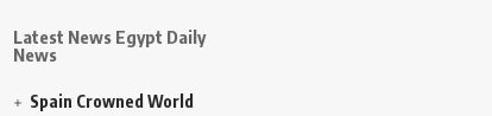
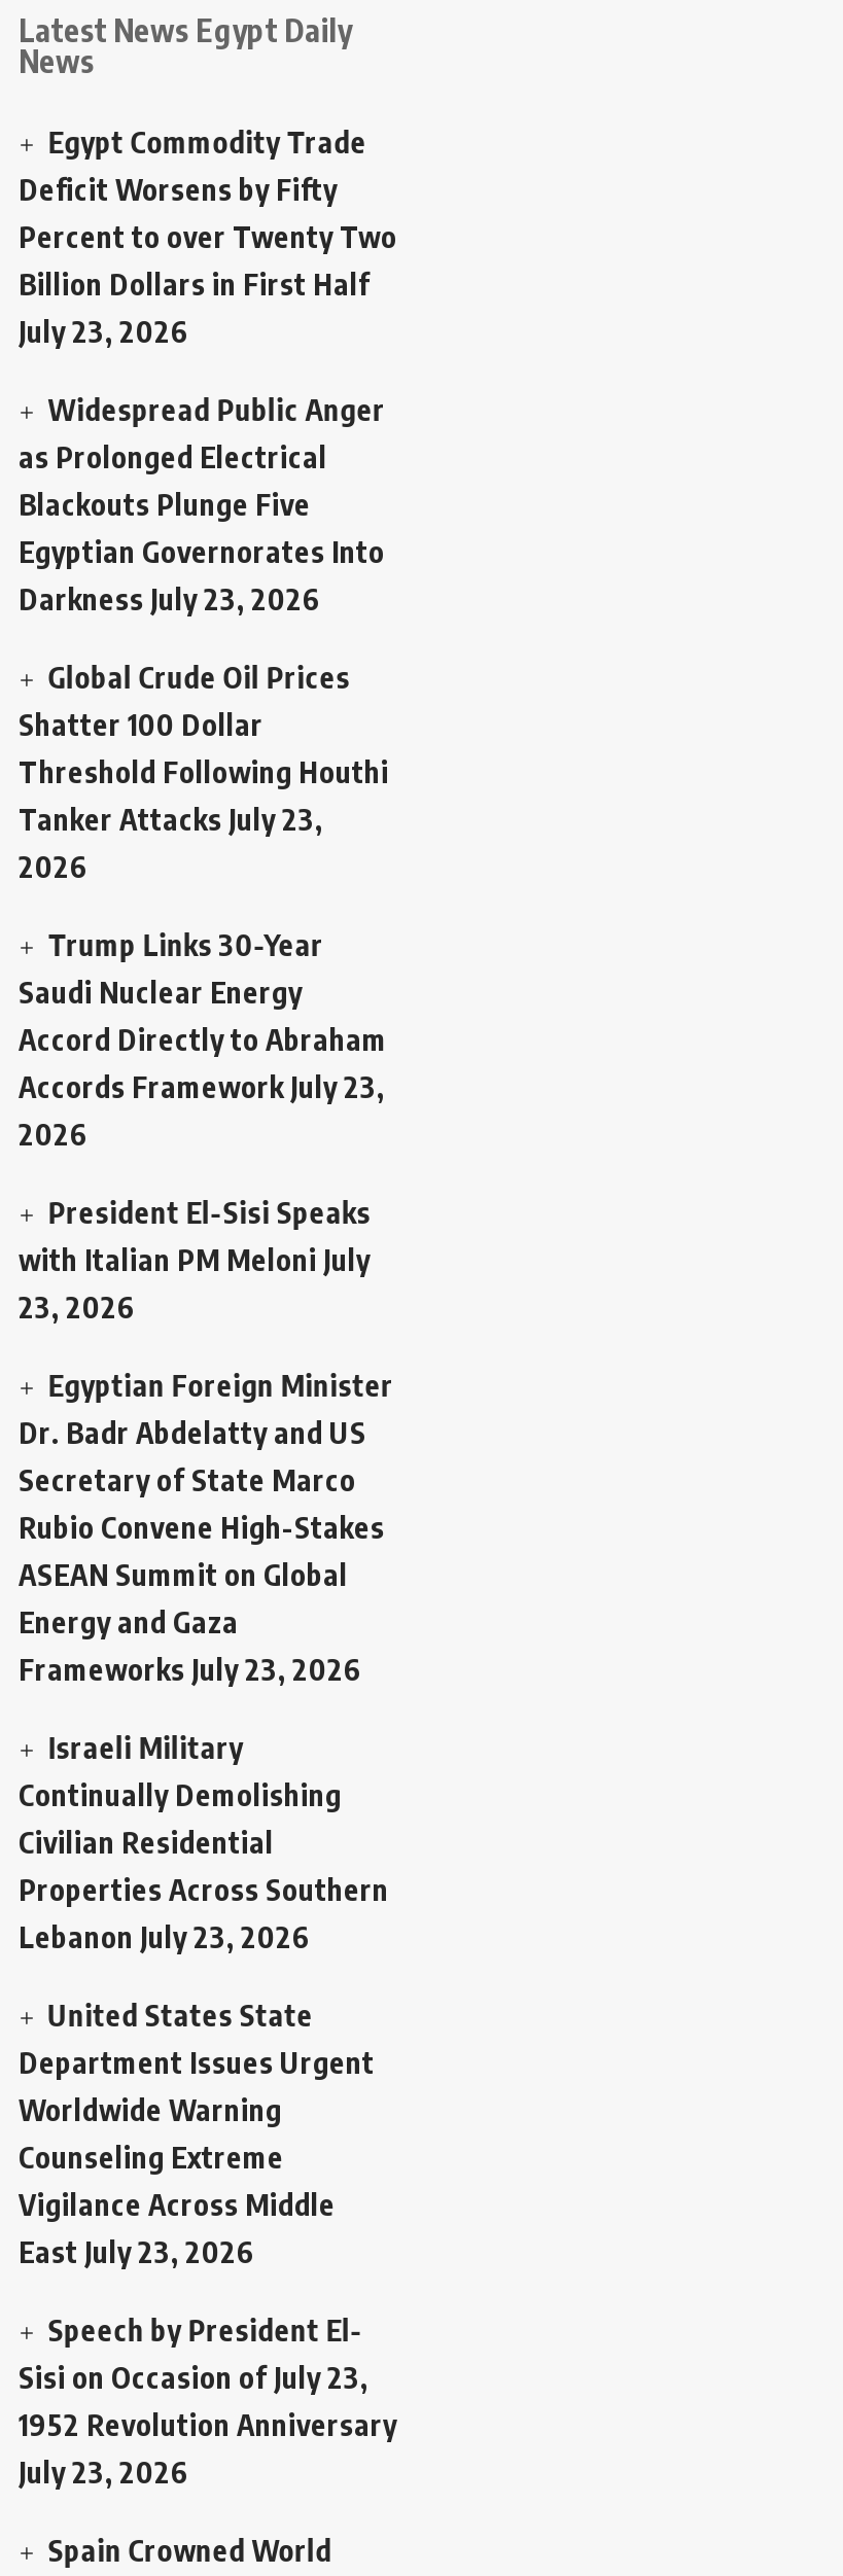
+ Egypt Commodity Trade
+ Deficit Worsens by Fifty
+ Percent to over Twenty Two
+ Billion Dollars in First Half
+ July 23, 2026
+ Widespread Public Anger
+ as Prolonged Electrical
+ Blackouts Plunge Five
+ Egyptian Governorates Into
+ Darkness July 23, 2026
+ Global Crude Oil Prices
+ Shatter 100 Dollar
+ Threshold Following Houthi
+ Tanker Attacks July 23,
+ 2026
+ Trump Links 30-Year
+ Saudi Nuclear Energy
+ Accord Directly to Abraham
+ Accords Framework July 23,
+ 2026
+ President El-Sisi Speaks
+ with Italian PM Meloni July
+ 23, 2026
+ Egyptian Foreign Minister
+ Dr. Badr Abdelatty and US
+ Secretary of State Marco
+ Rubio Convene High-Stakes
+ ASEAN Summit on Global
+ Energy and Gaza
+ Frameworks July 23, 2026
+ Israeli Military
+ Continually Demolishing
+ Civilian Residential
+ Properties Across Southern
+ Lebanon July 23, 2026
+ United States State
+ Department Issues Urgent
+ Worldwide Warning
+ Counseling Extreme
+ Vigilance Across Middle
+ East July 23, 2026
+ Speech by President El-
+ Sisi on Occasion of July 23,
+ 1952 Revolution Anniversary
+ July 23, 2026
